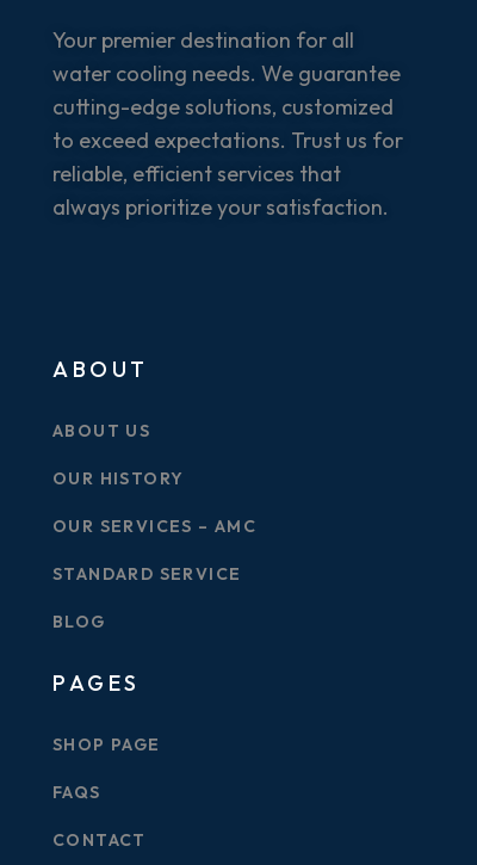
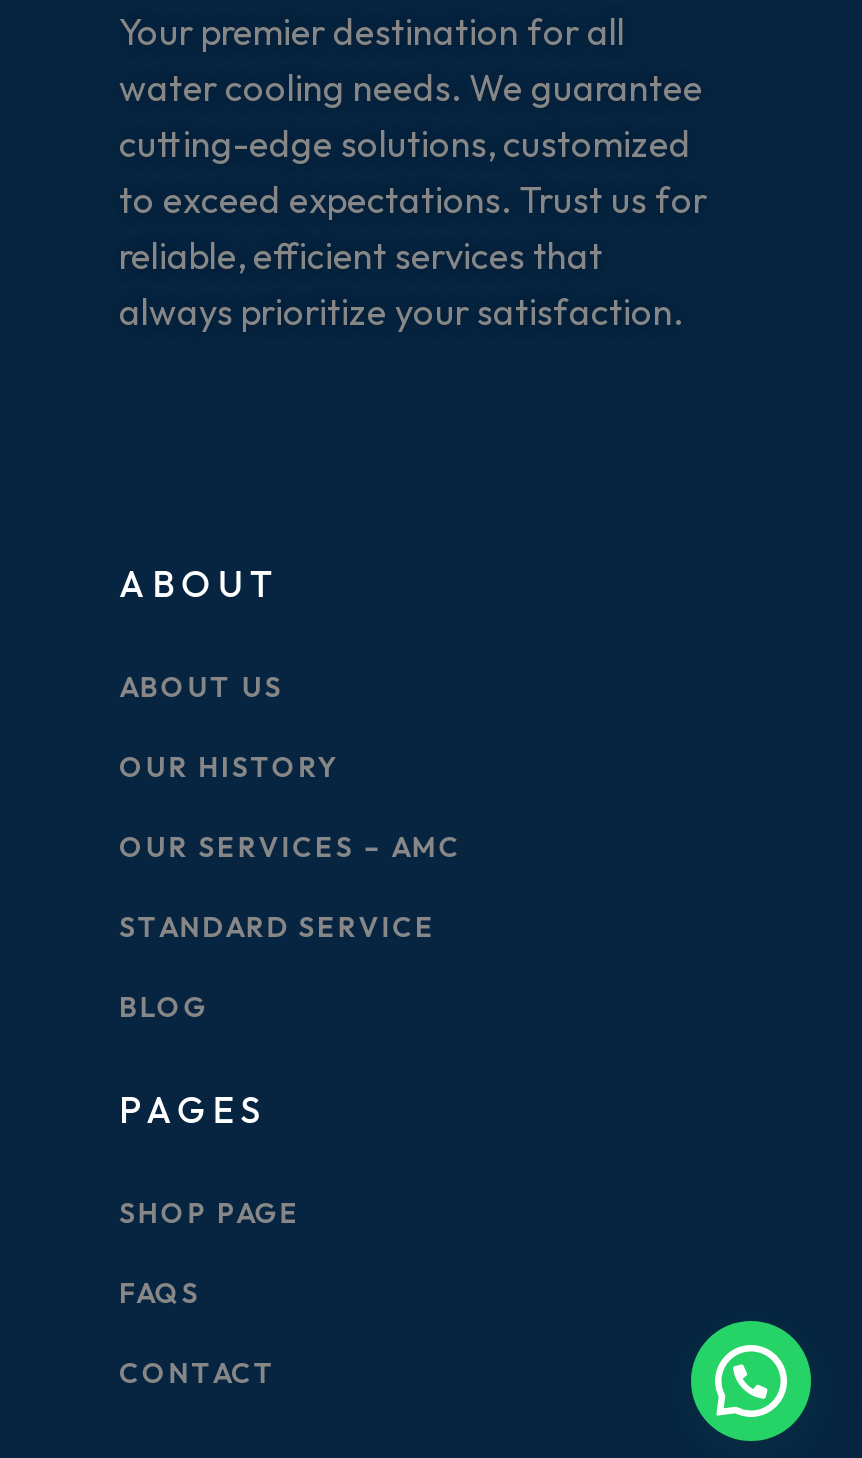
+ [image]
